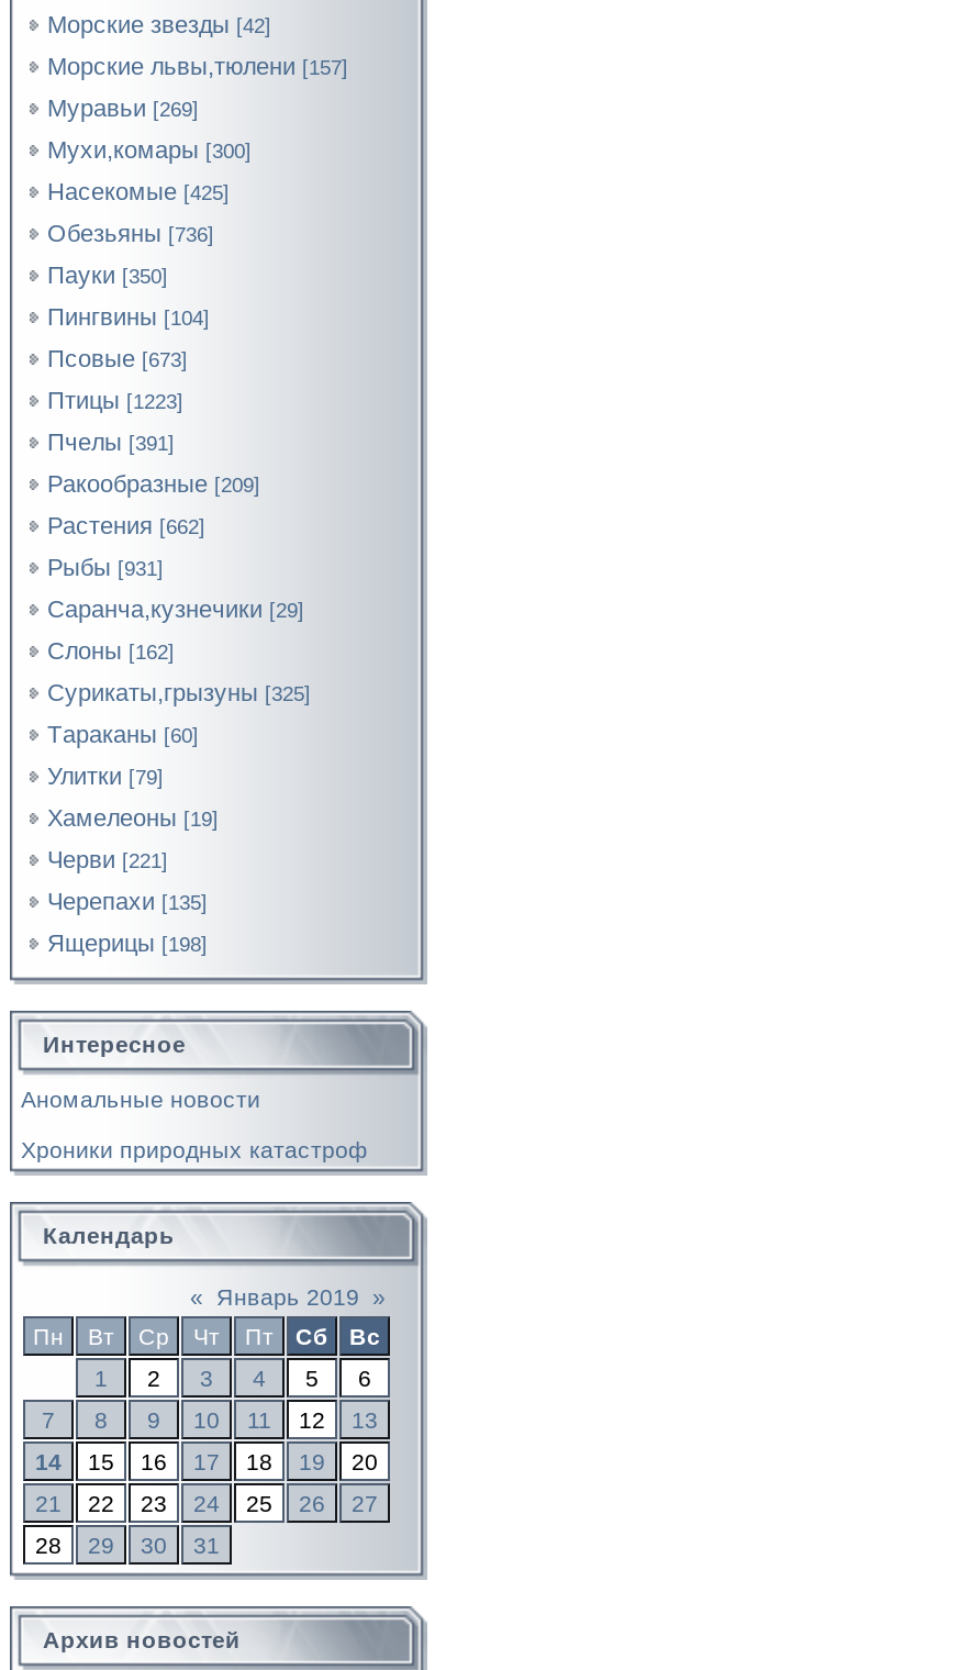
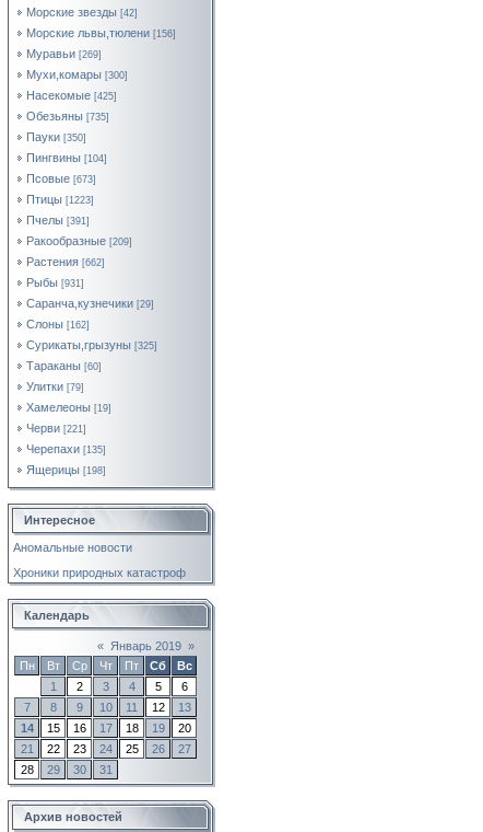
- Морские львы,тюлени [157]
+ Морские львы,тюлени [156]

- Обезьяны [736]
+ Обезьяны [735]
